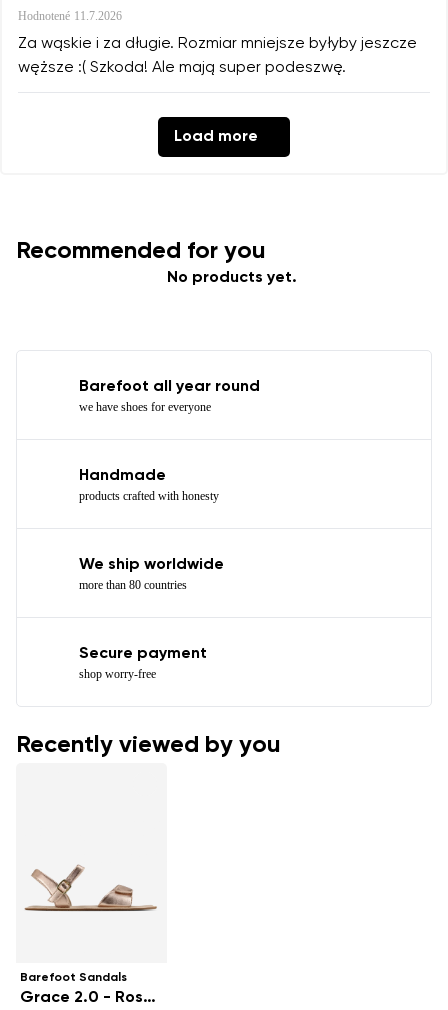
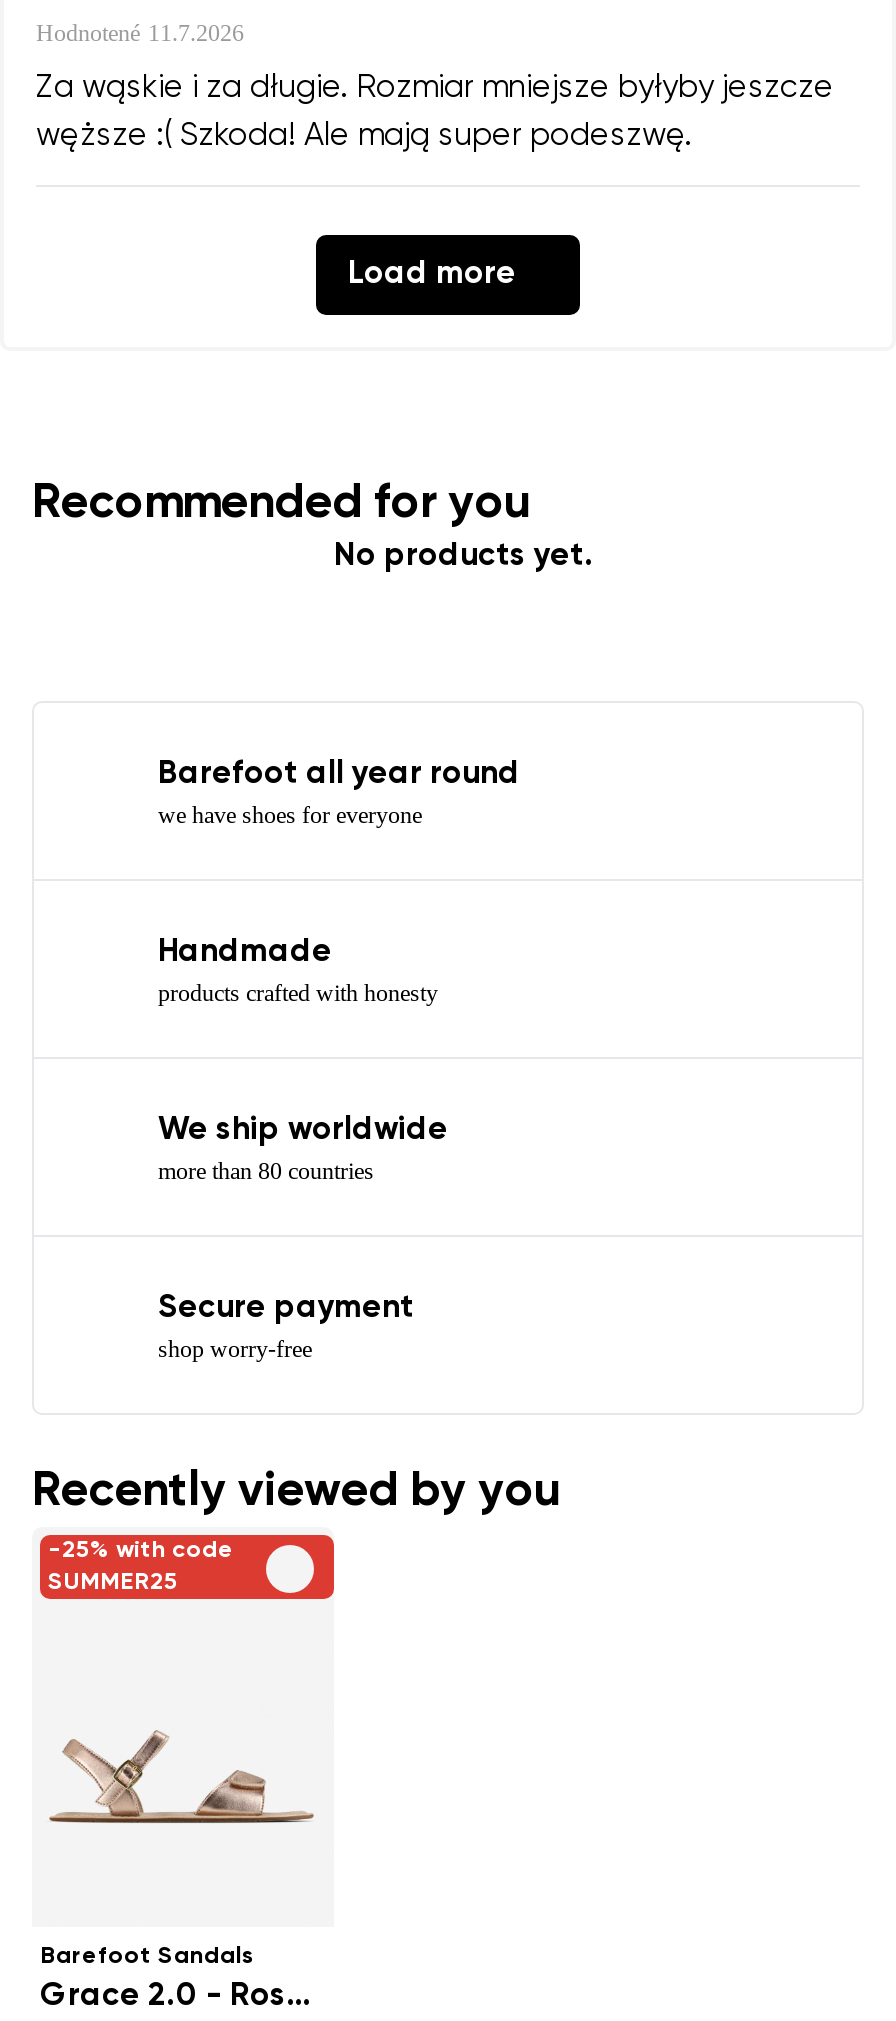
+ [image]
+ -25% with code
+ SUMMER25
